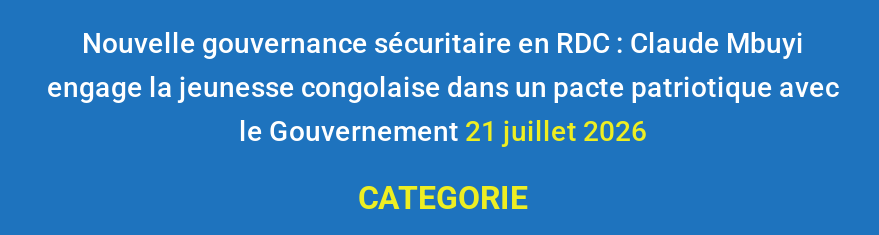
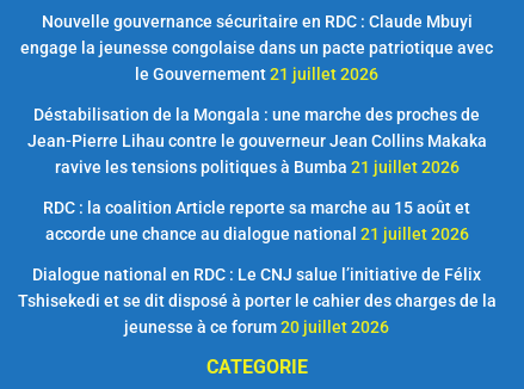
+ Déstabilisation de la Mongala : une marche des proches de
+ Jean-Pierre Lihau contre le gouverneur Jean Collins Makaka
+ ravive les tensions politiques à Bumba 21 juillet 2026
+ RDC : la coalition Article reporte sa marche au 15 août et
+ accorde une chance au dialogue national 21 juillet 2026
+ Dialogue national en RDC : Le CNJ salue l’initiative de Félix
+ Tshisekedi et se dit disposé à porter le cahier des charges de la
+ jeunesse à ce forum 20 juillet 2026
